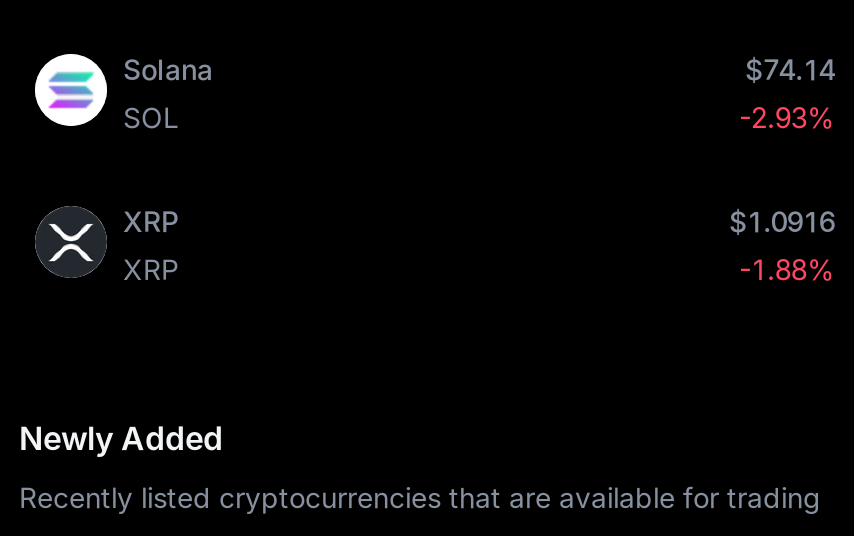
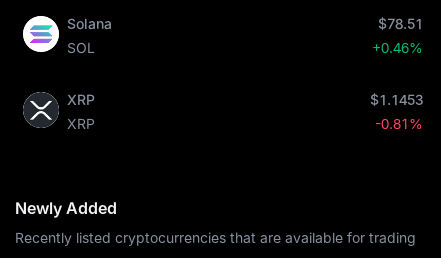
- $74.14
+ $78.51

- -2.93%
+ +0.46%

- $1.0916
+ $1.1453

- -1.88%
+ -0.81%
